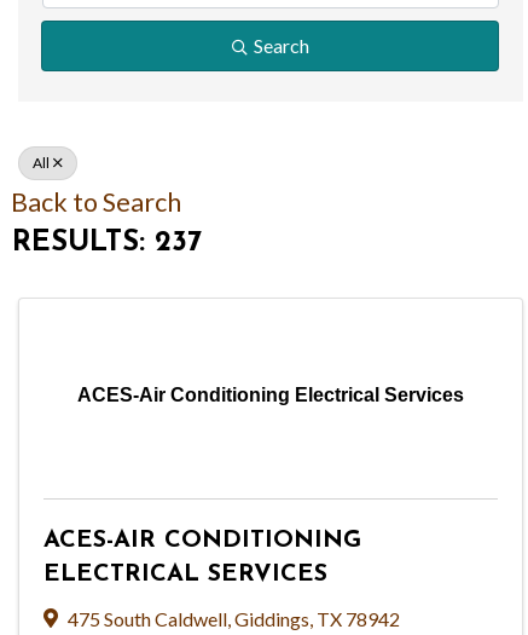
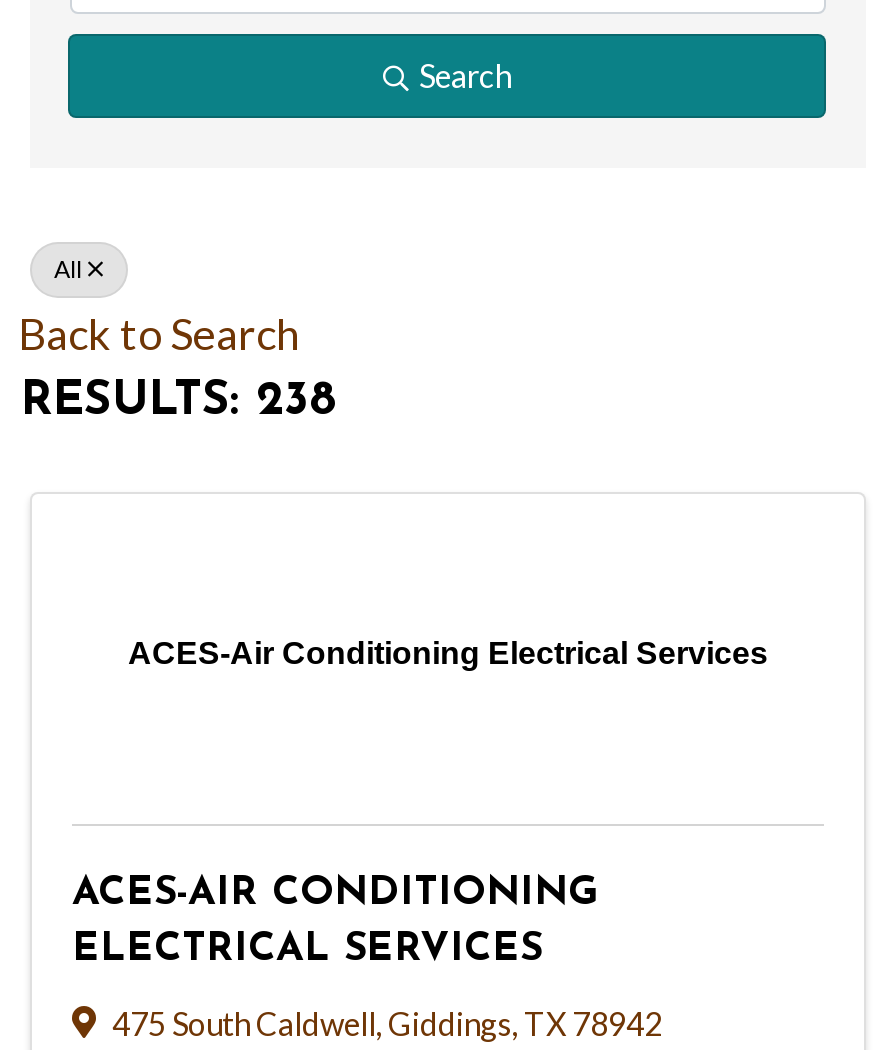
- RESULTS: 237
+ RESULTS: 238
